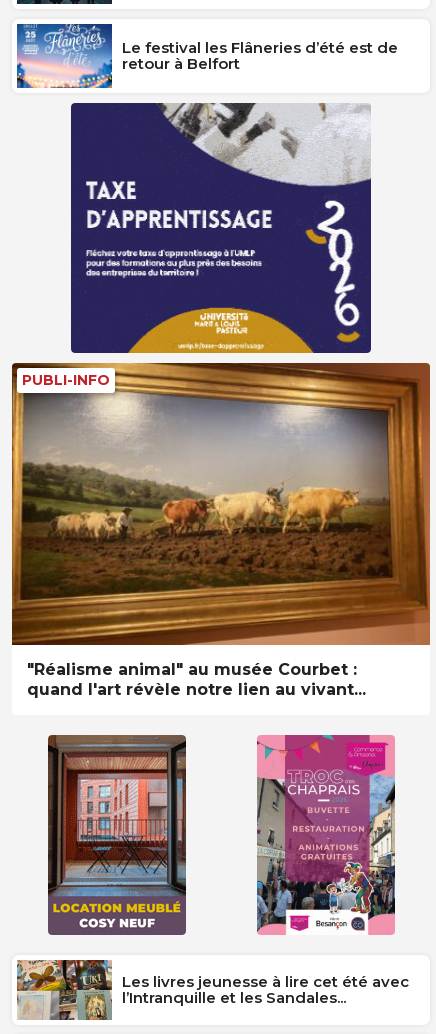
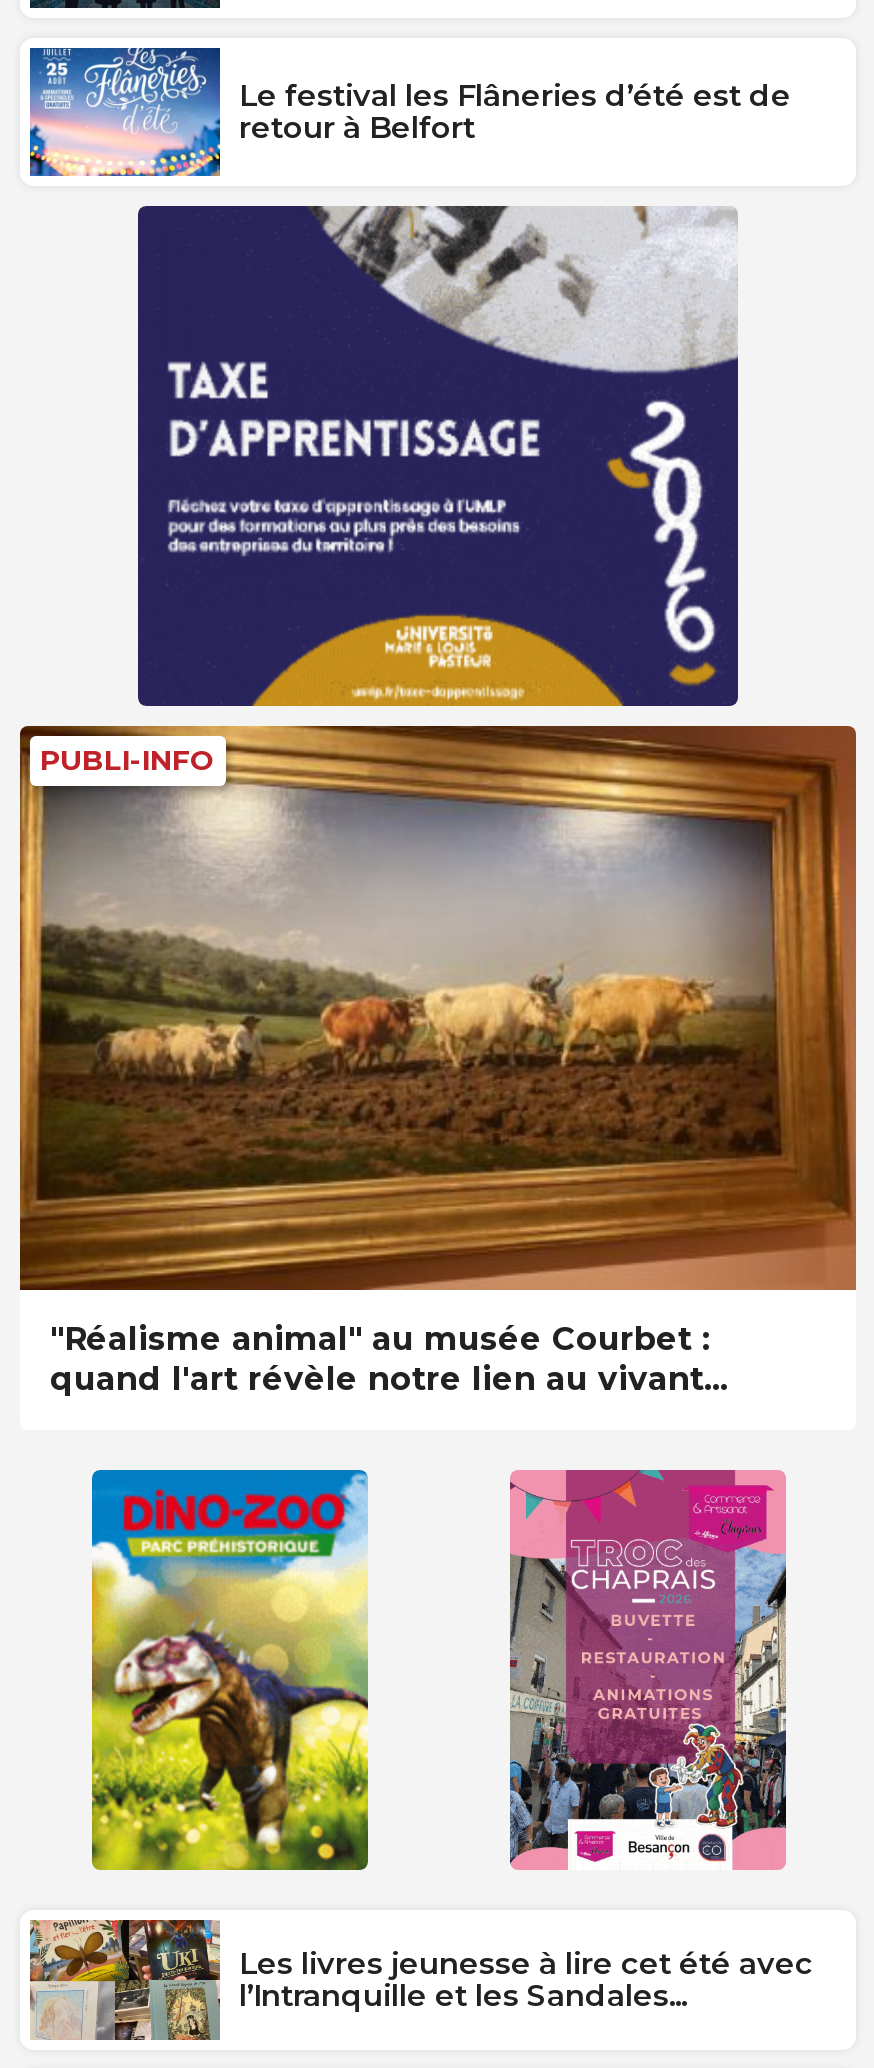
- [image]
+ [image]
